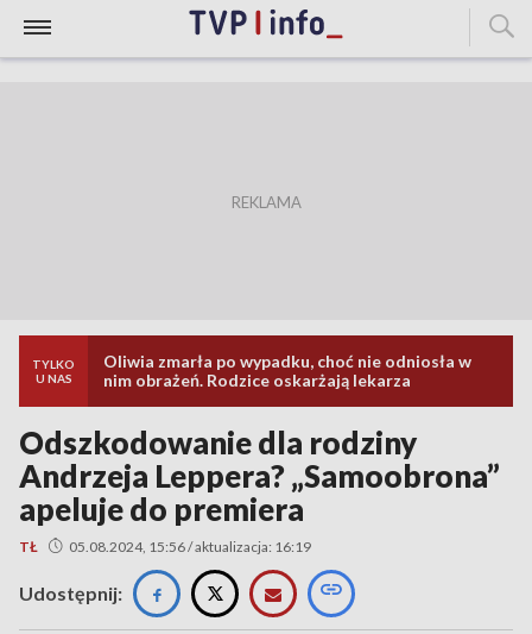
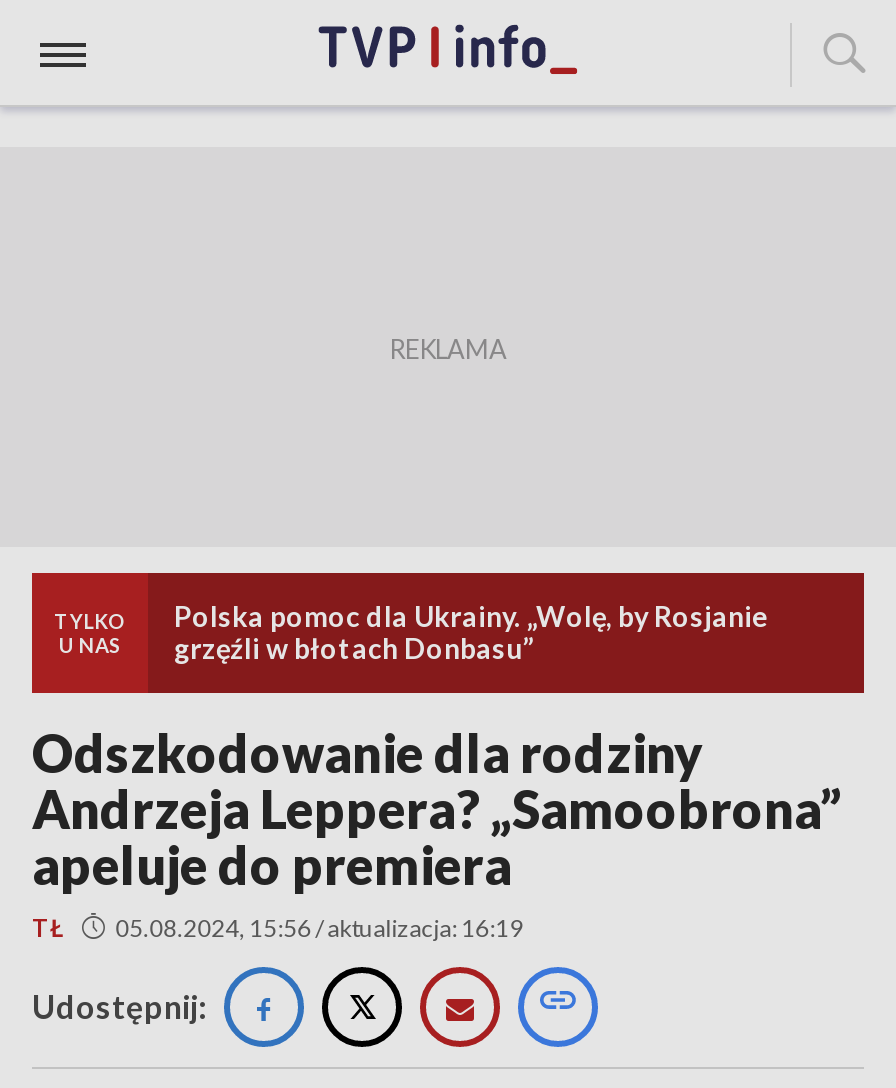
- Oliwia zmarła po wypadku, choć nie odniosła w
- nim obrażeń. Rodzice oskarżają lekarza
+ Polska pomoc dla Ukrainy. „Wolę, by Rosjanie
+ grzęźli w błotach Donbasu”
